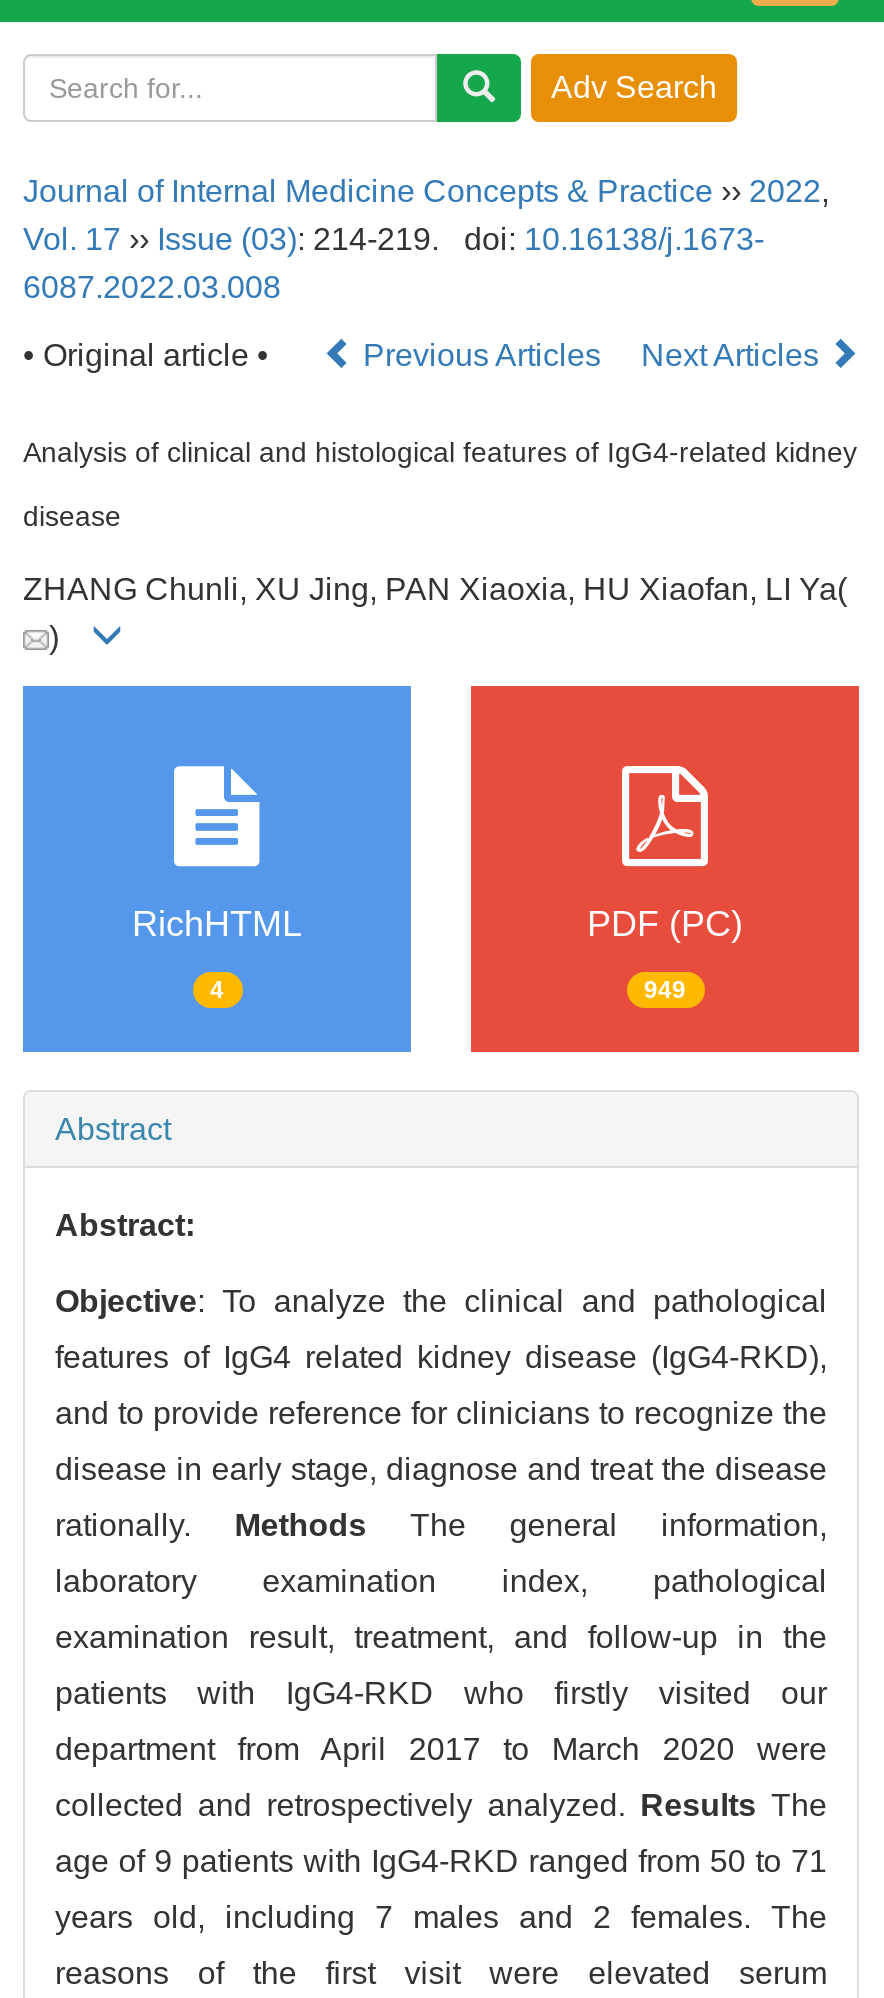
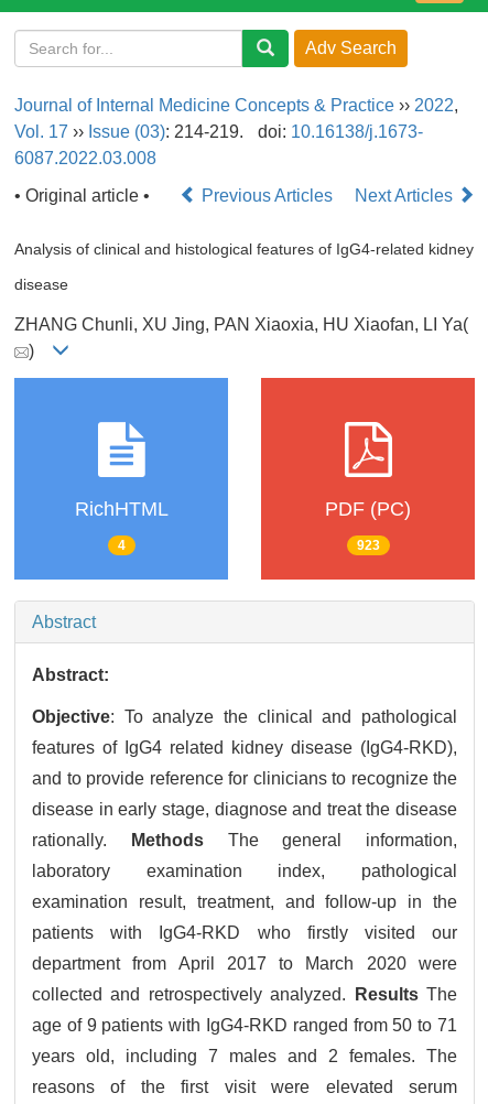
- 949
+ 923
